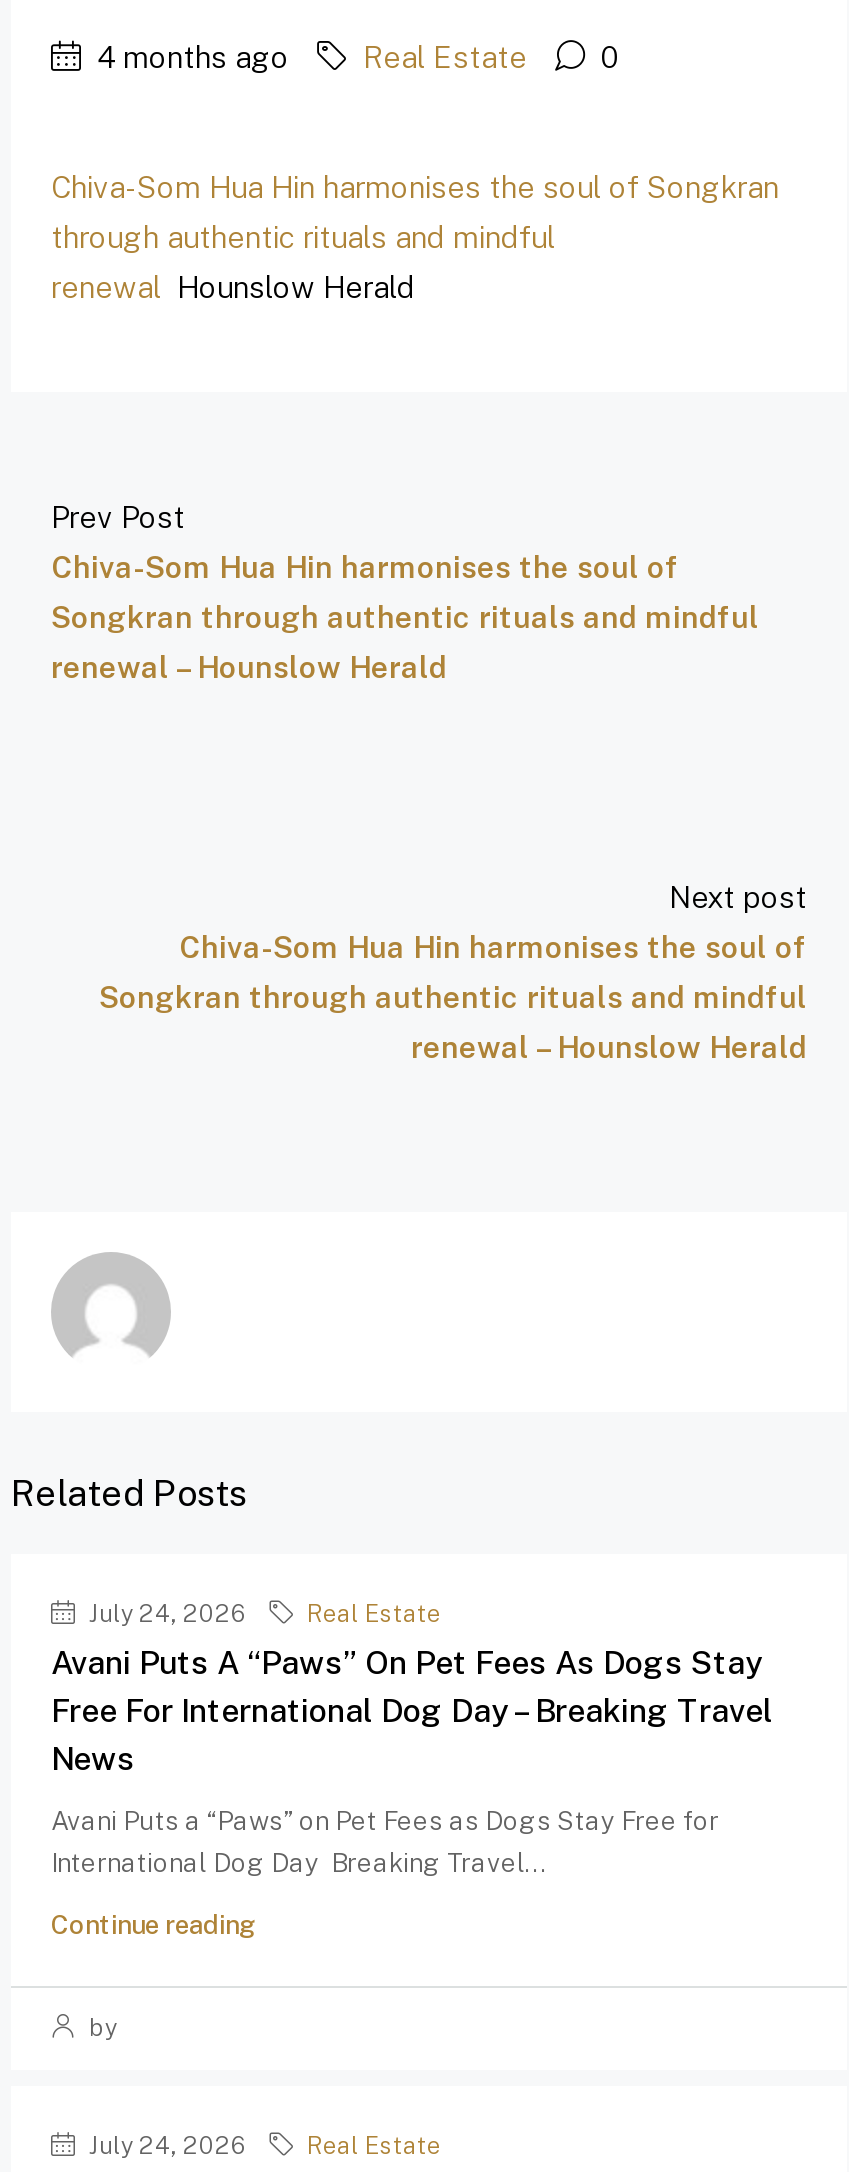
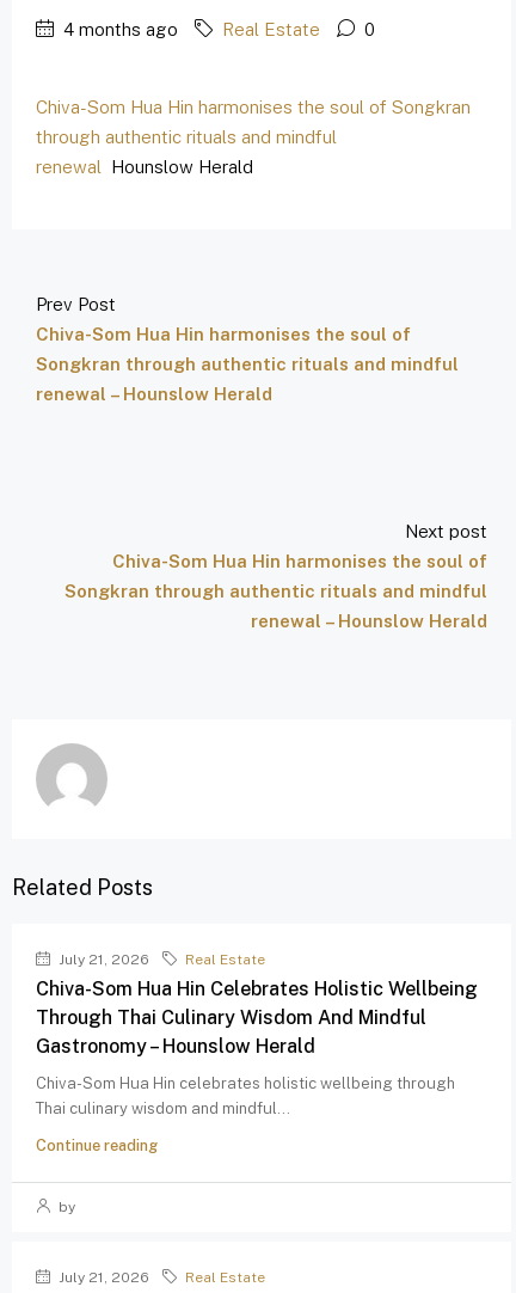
- July 24, 2026
+ July 21, 2026

- Avani Puts A “Paws” On Pet Fees As Dogs Stay
- Free For International Dog Day – Breaking Travel
- News
+ Chiva-Som Hua Hin Celebrates Holistic Wellbeing
+ Through Thai Culinary Wisdom And Mindful
+ Gastronomy – Hounslow Herald

- Avani Puts a “Paws” on Pet Fees as Dogs Stay Free for
- International Dog Day Breaking Travel...
+ Chiva-Som Hua Hin celebrates holistic wellbeing through
+ Thai culinary wisdom and mindful...

- July 24, 2026
+ July 21, 2026
